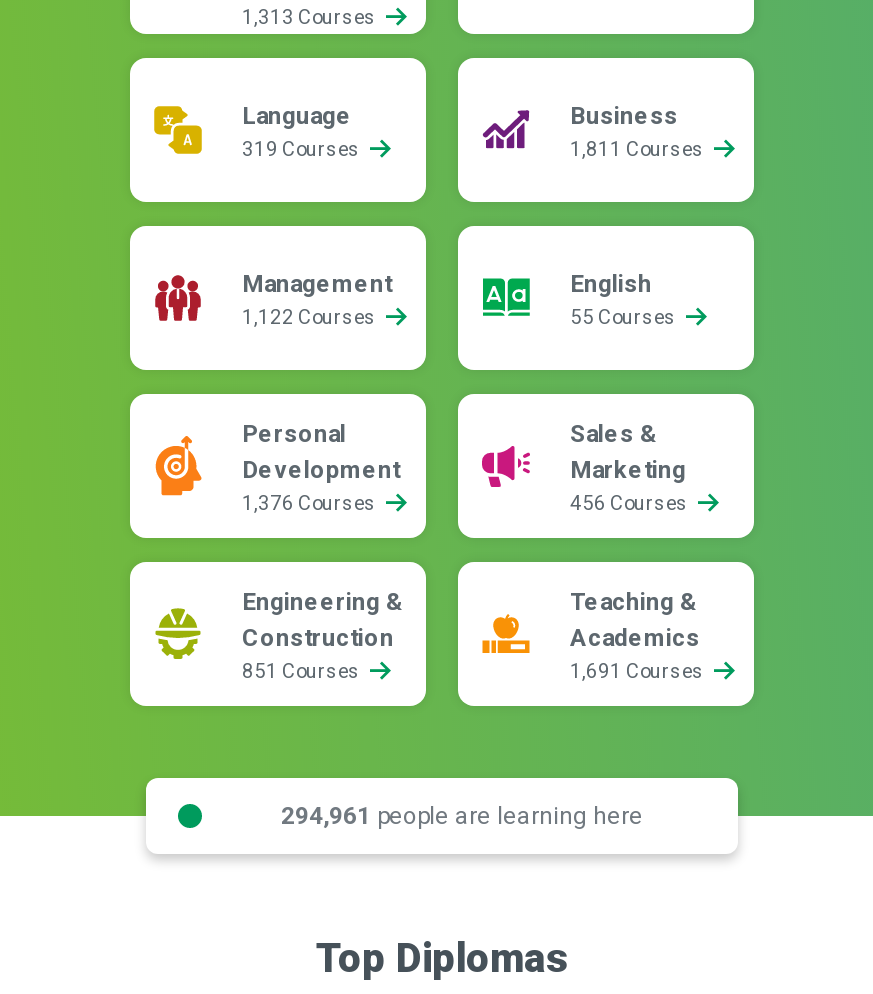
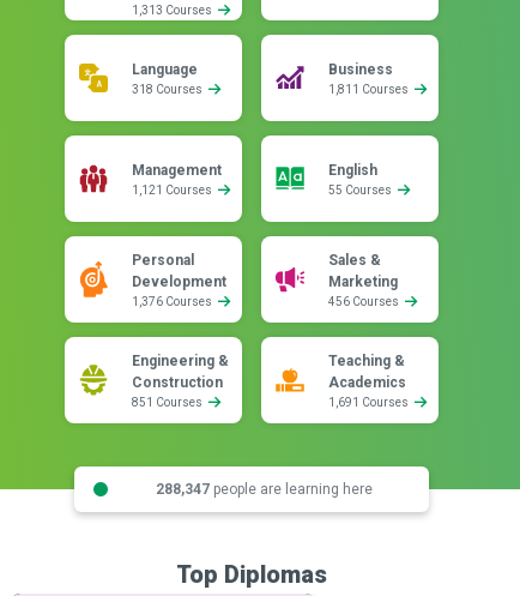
- 319 Courses
+ 318 Courses

- 1,122 Courses
+ 1,121 Courses

- 294,961 people are learning here
+ 288,347 people are learning here
